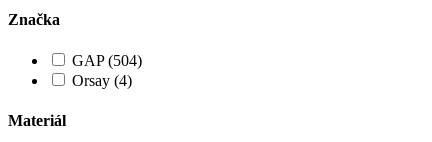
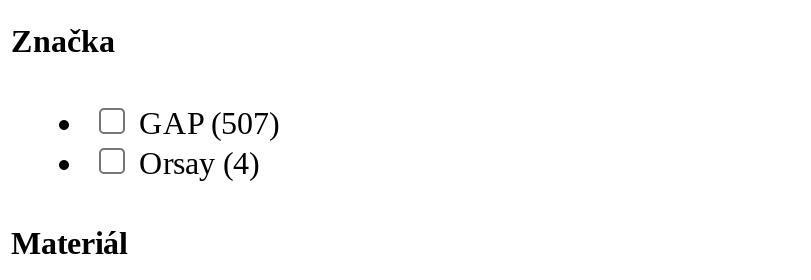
- GAP (504)
+ GAP (507)
